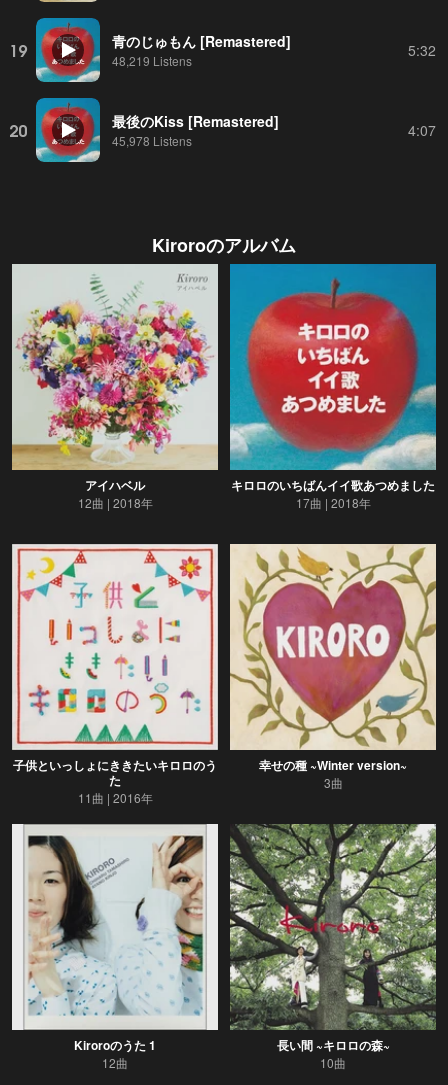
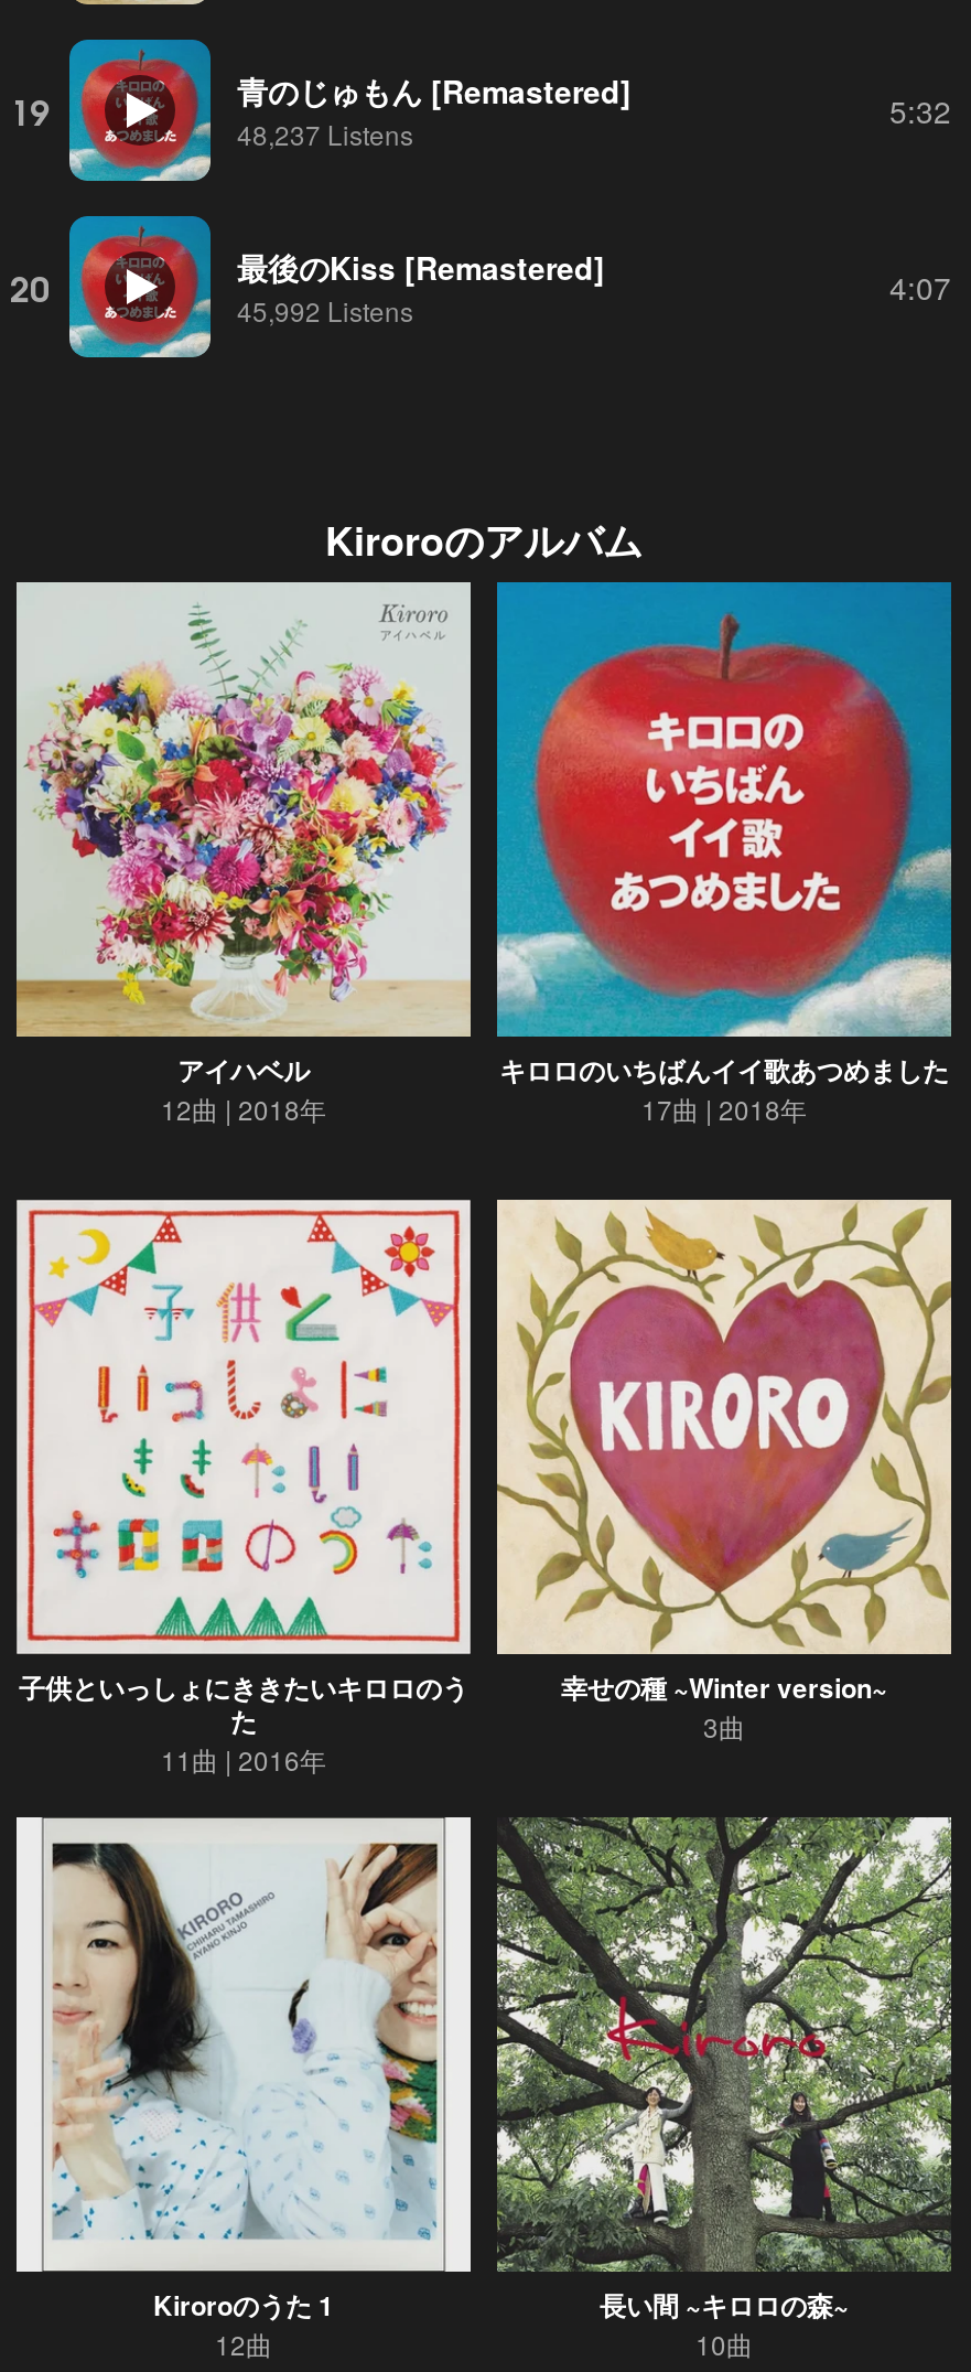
- 48,219 Listens
+ 48,237 Listens

- 45,978 Listens
+ 45,992 Listens
